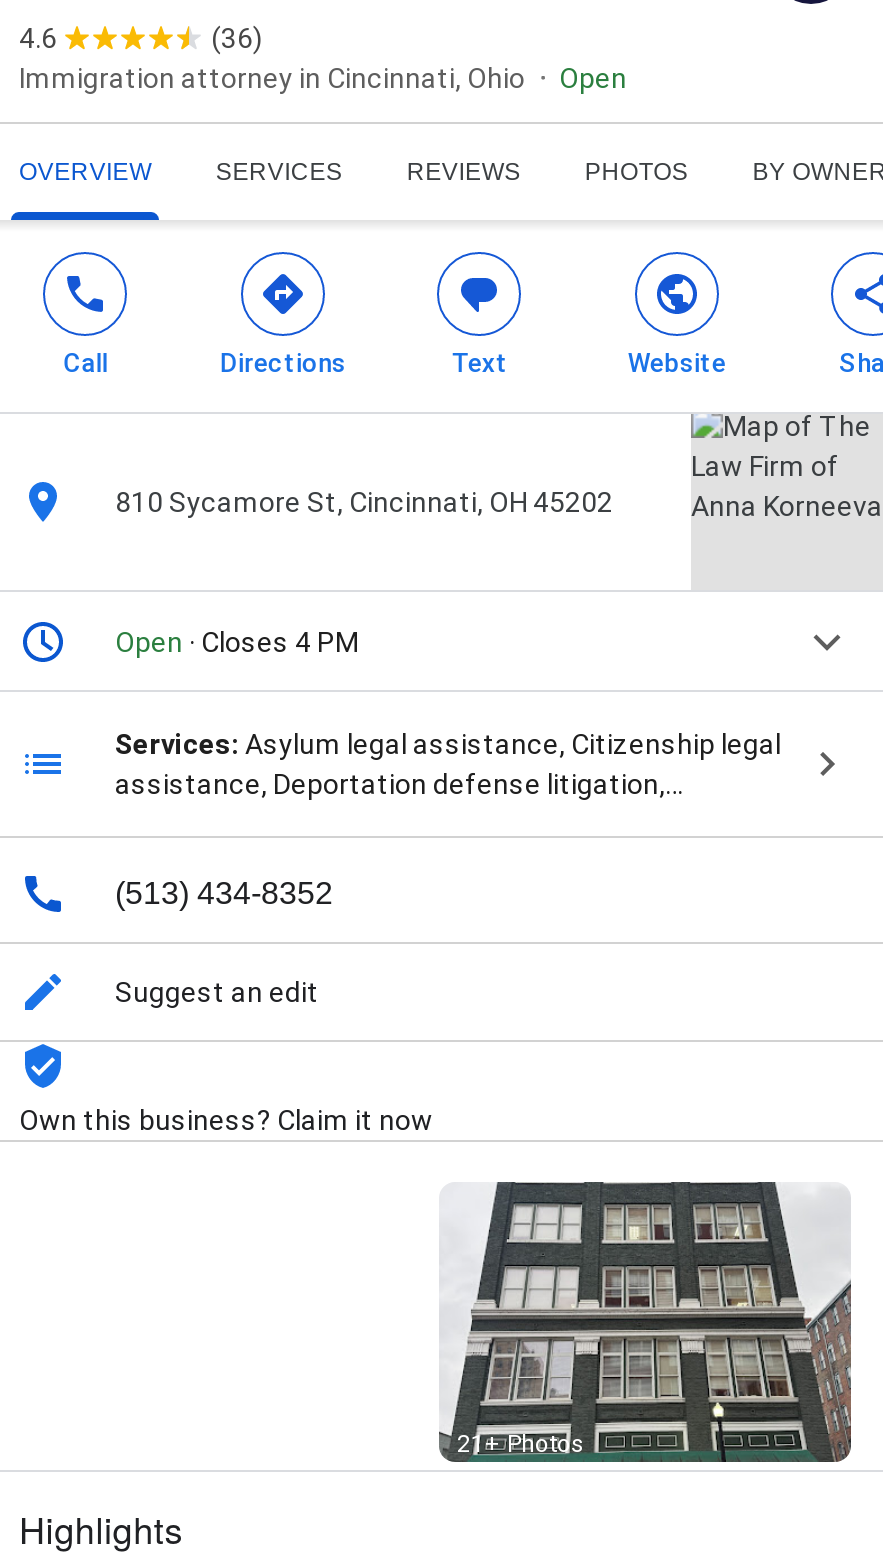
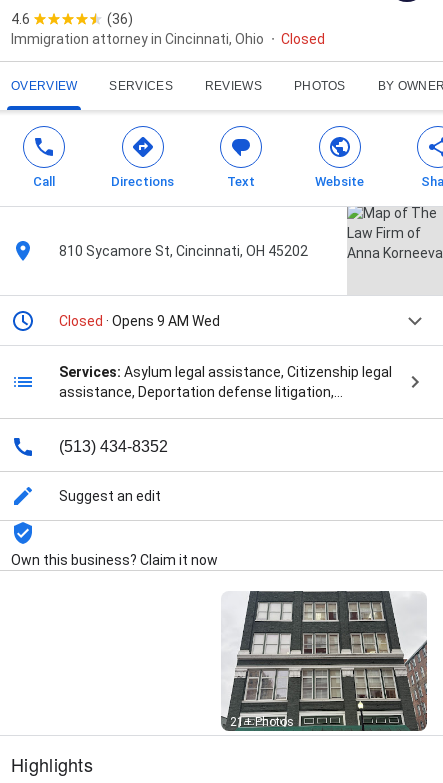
- Open
+ Closed

- Open · Closes 4 PM
+ Closed · Opens 9 AM Wed
